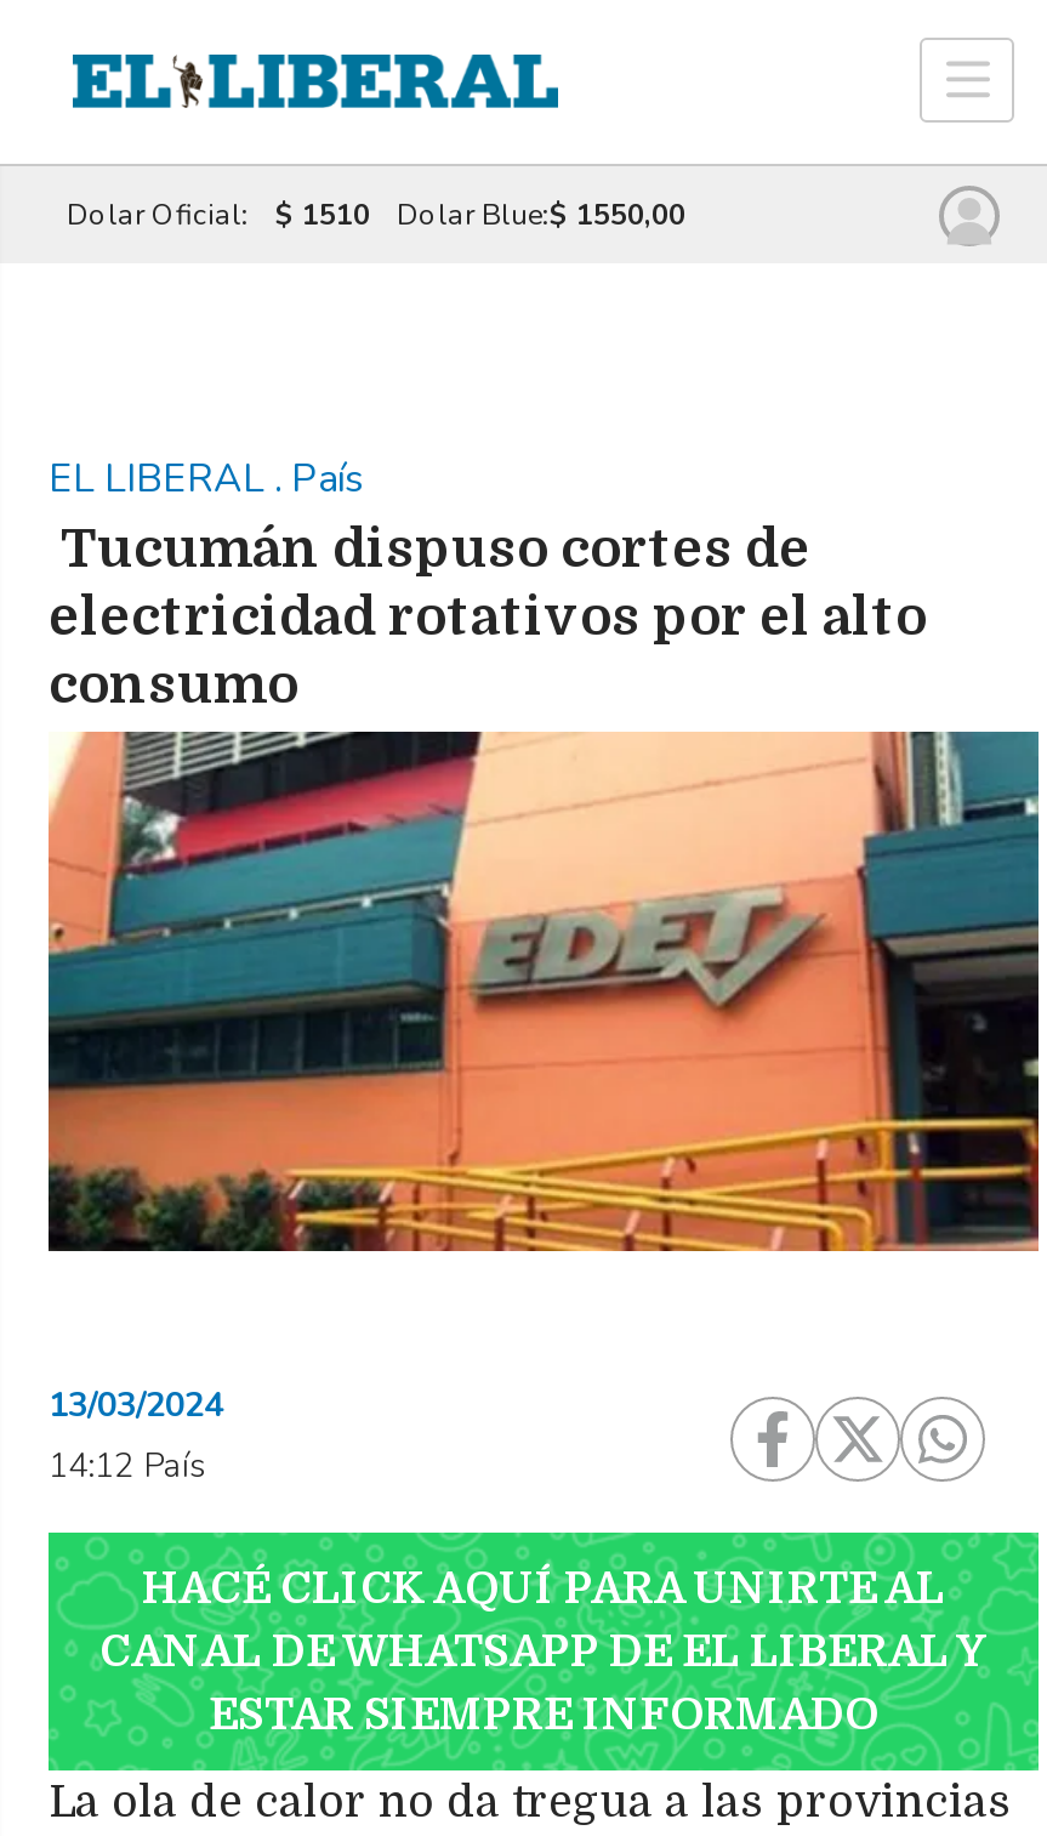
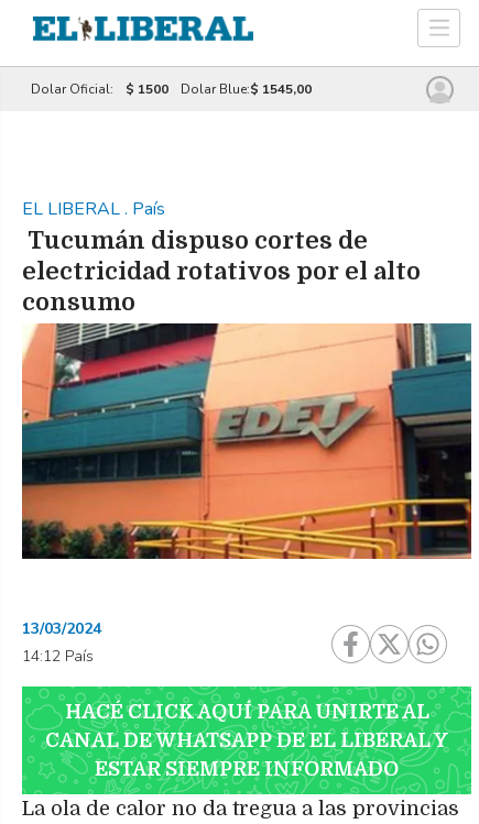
- Dolar Oficial: $ 1510
+ Dolar Oficial: $ 1500

- Dolar Blue:$ 1550,00
+ Dolar Blue:$ 1545,00
